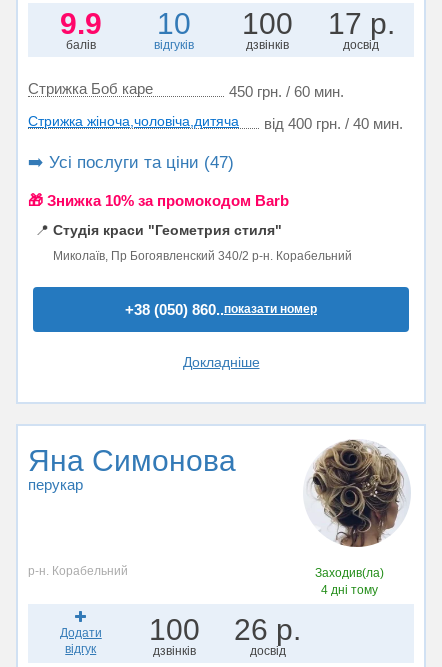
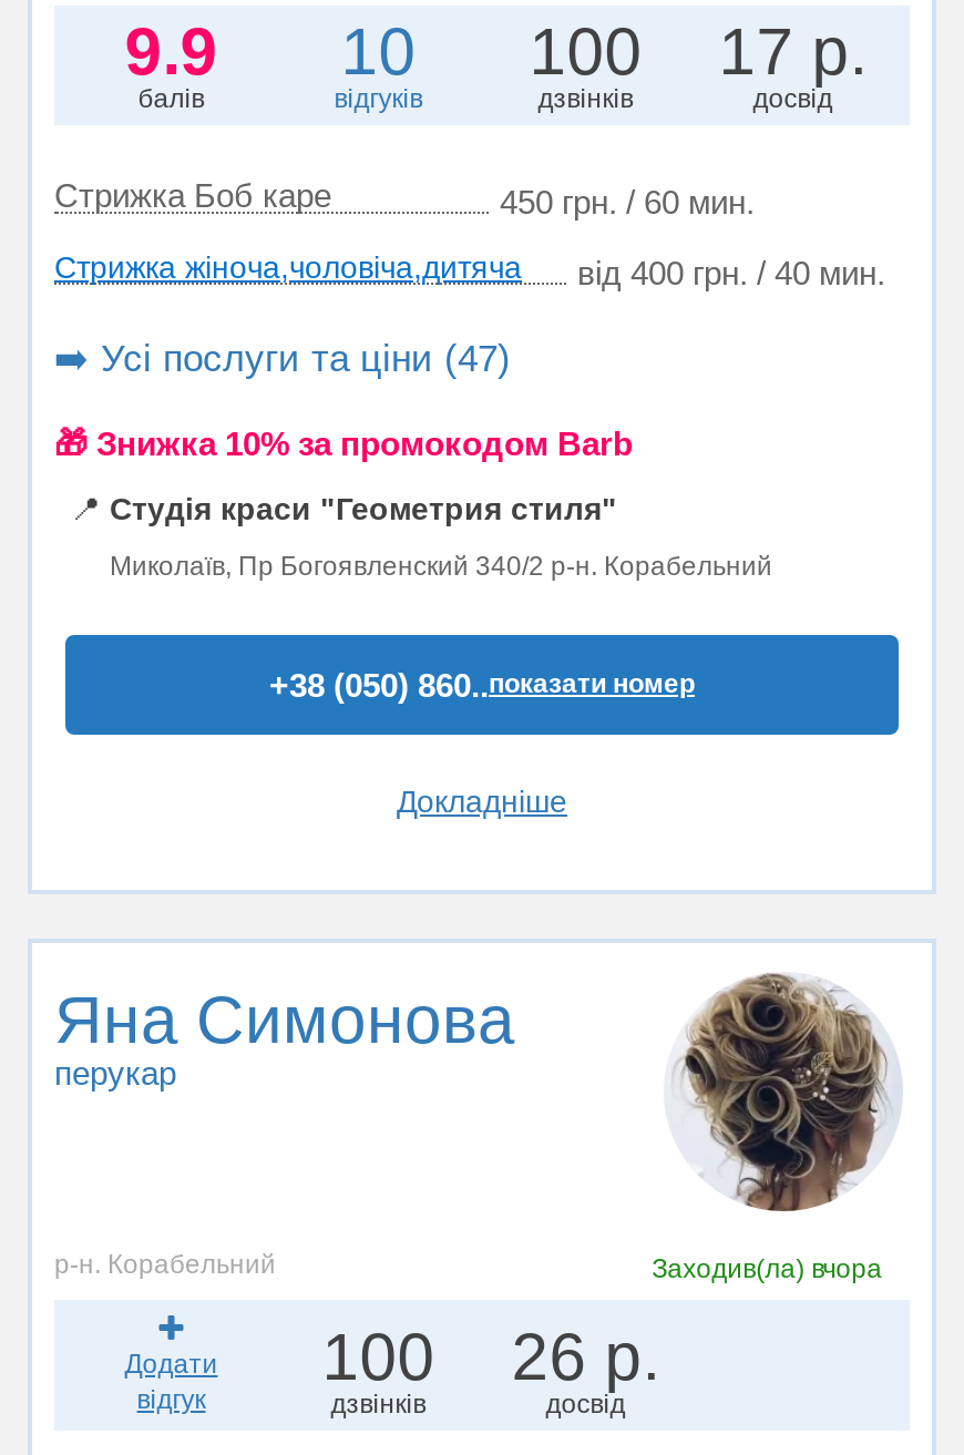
- Заходив(ла)
- 4 дні тому
+ Заходив(ла) вчора
